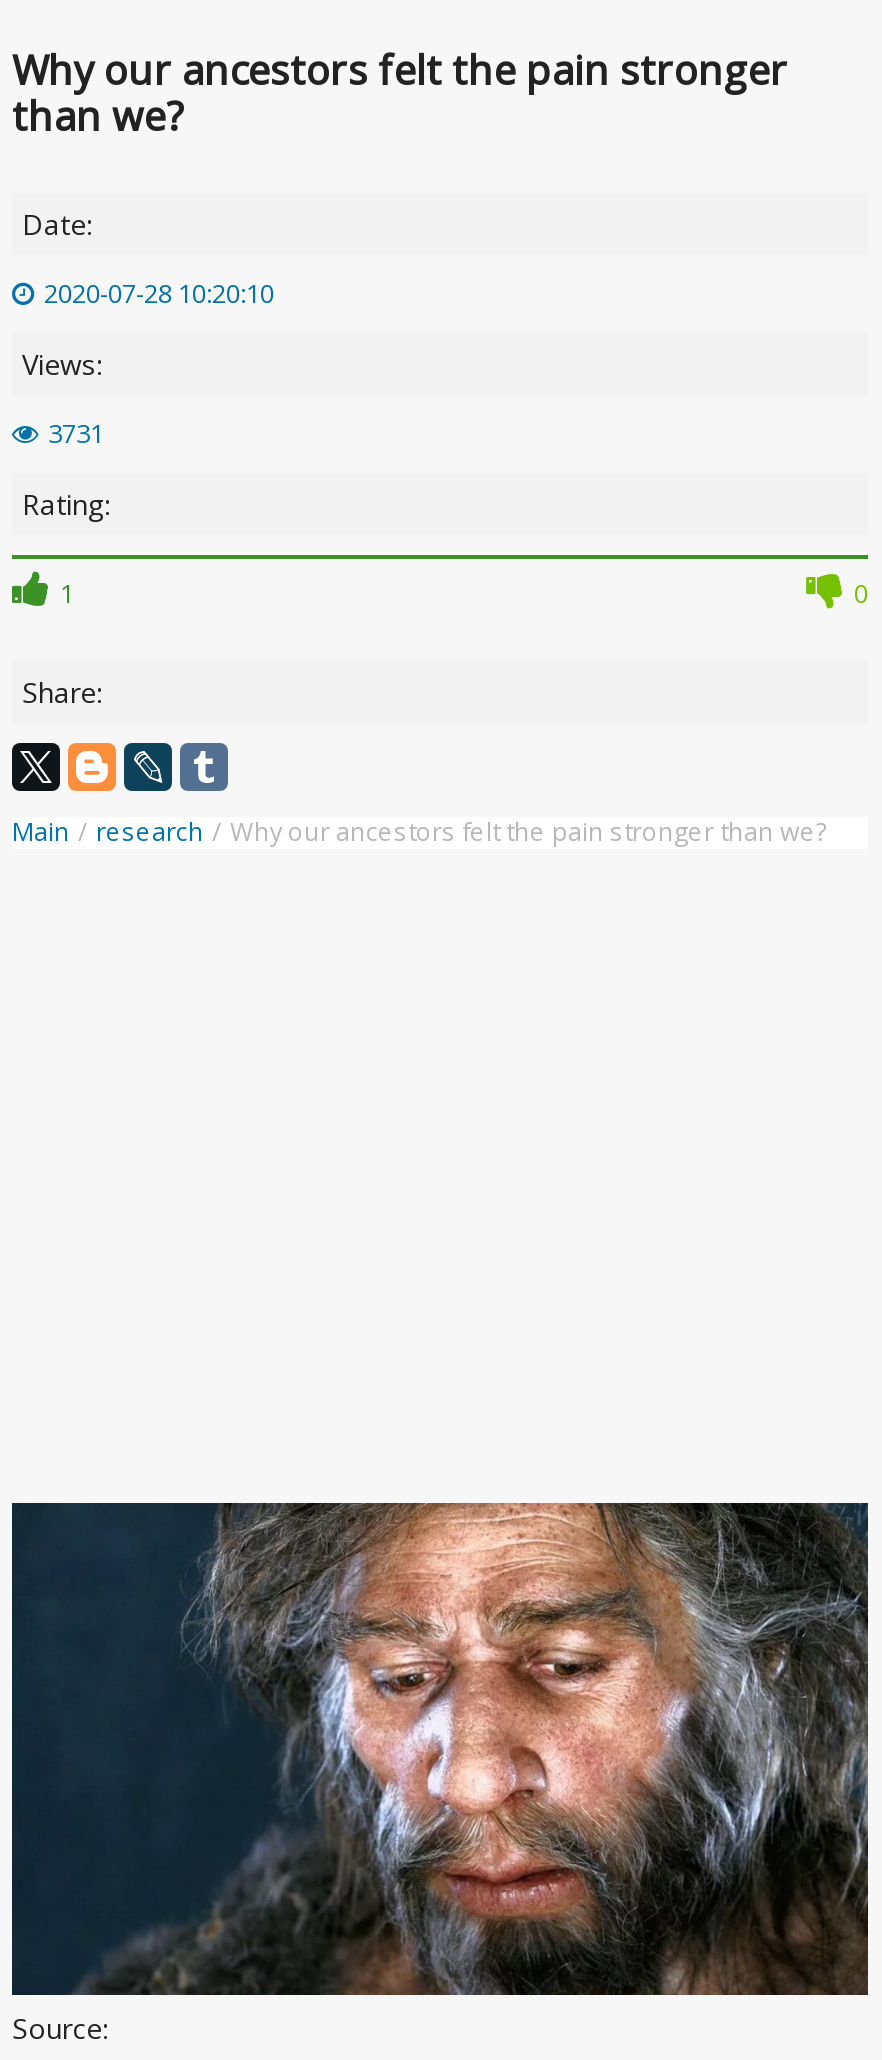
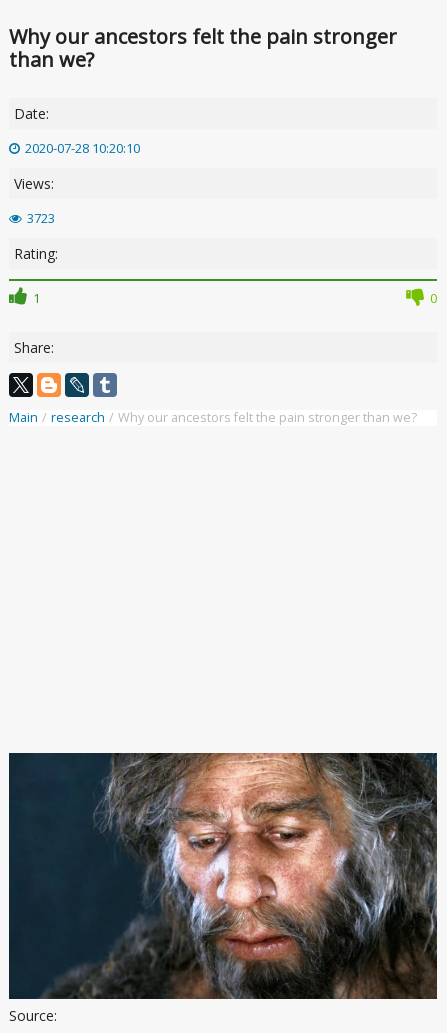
- 3731
+ 3723
